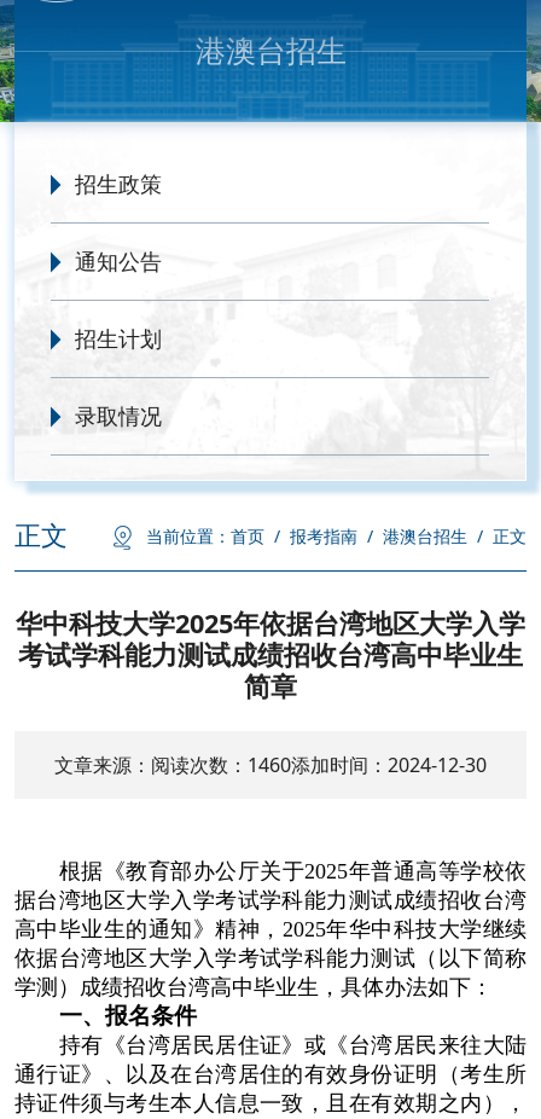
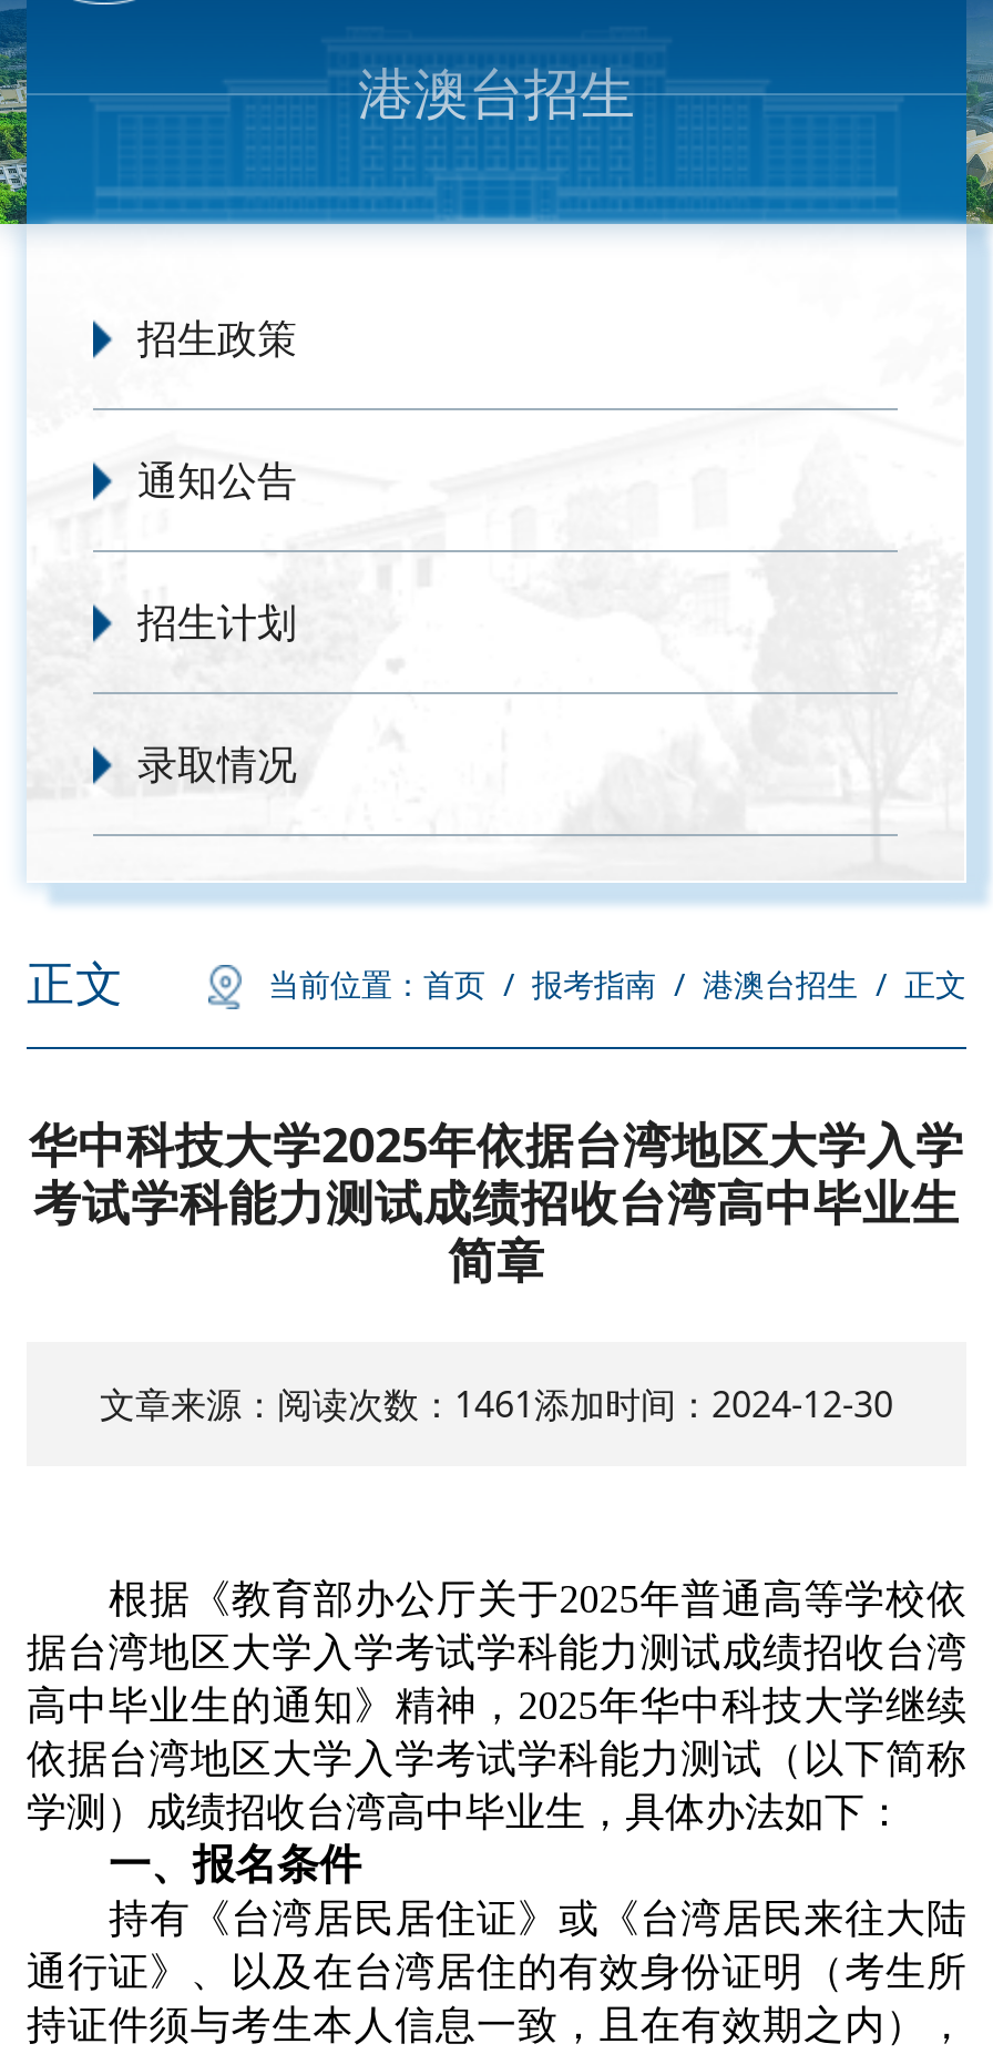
- 文章来源：阅读次数：1460添加时间：2024-12-30
+ 文章来源：阅读次数：1461添加时间：2024-12-30
